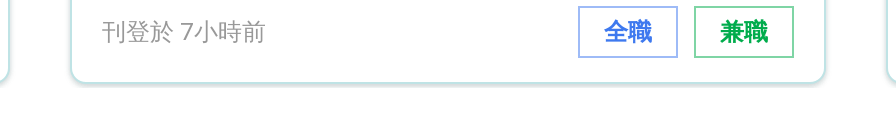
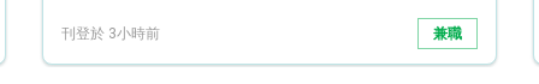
- 刊登於 7小時前
- 全職
+ 刊登於 3小時前
